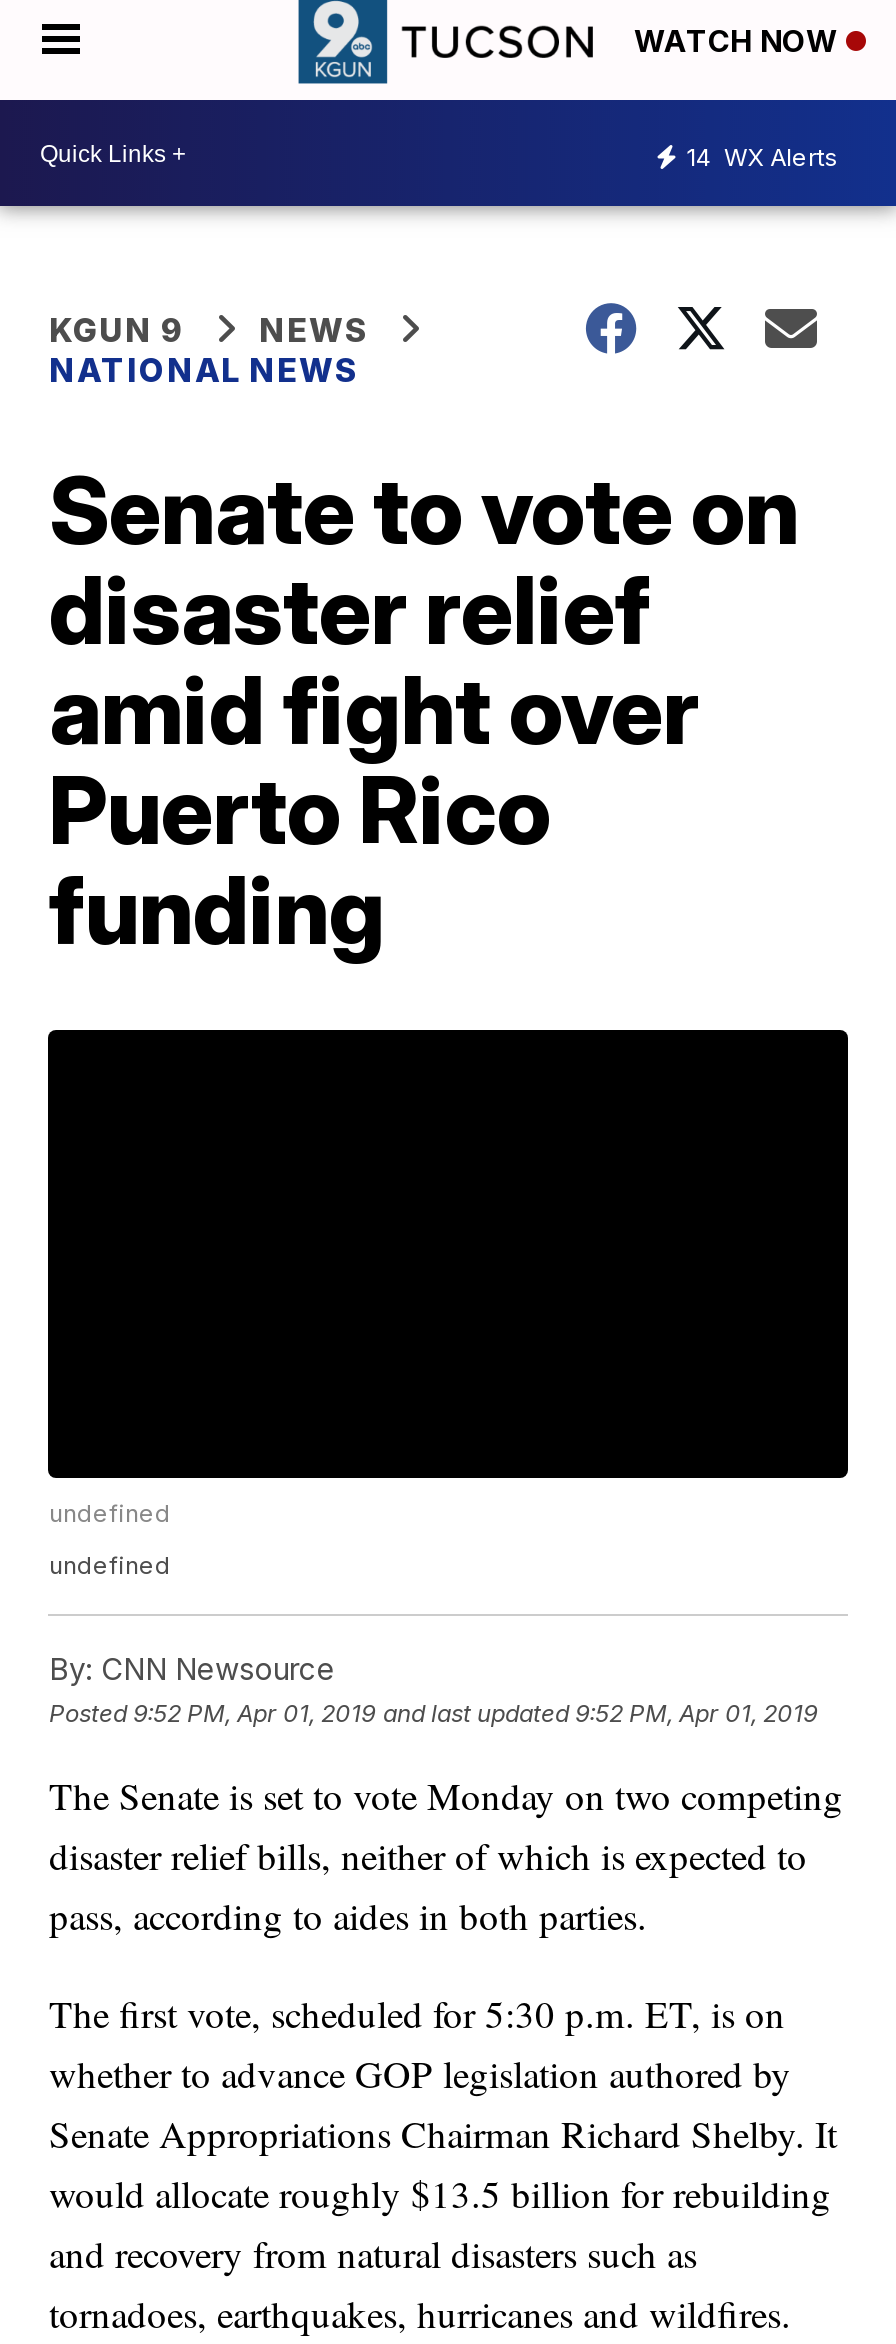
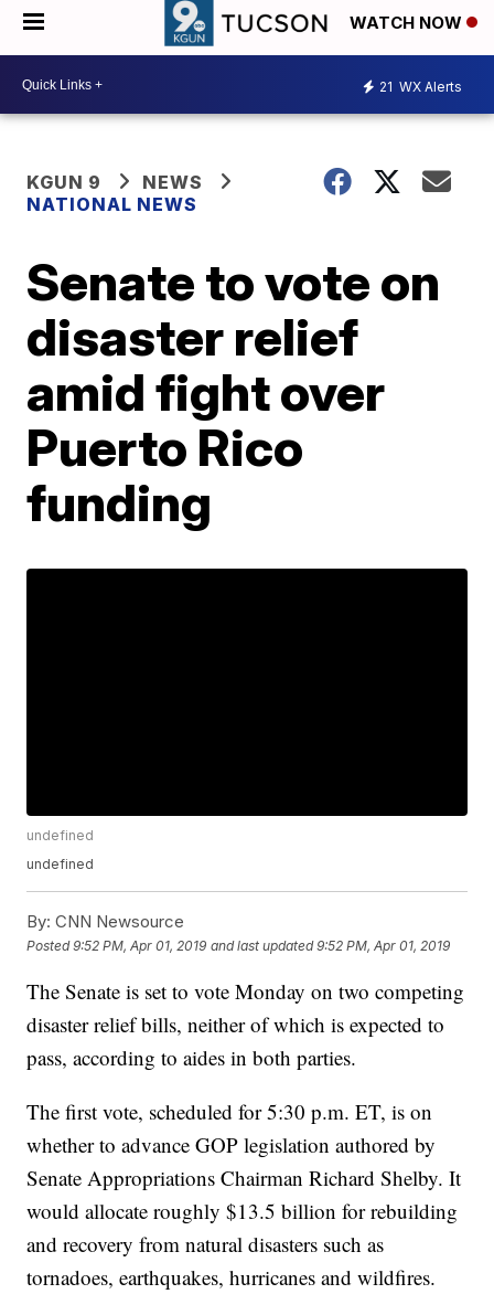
- 14 WX Alerts
+ 21 WX Alerts
